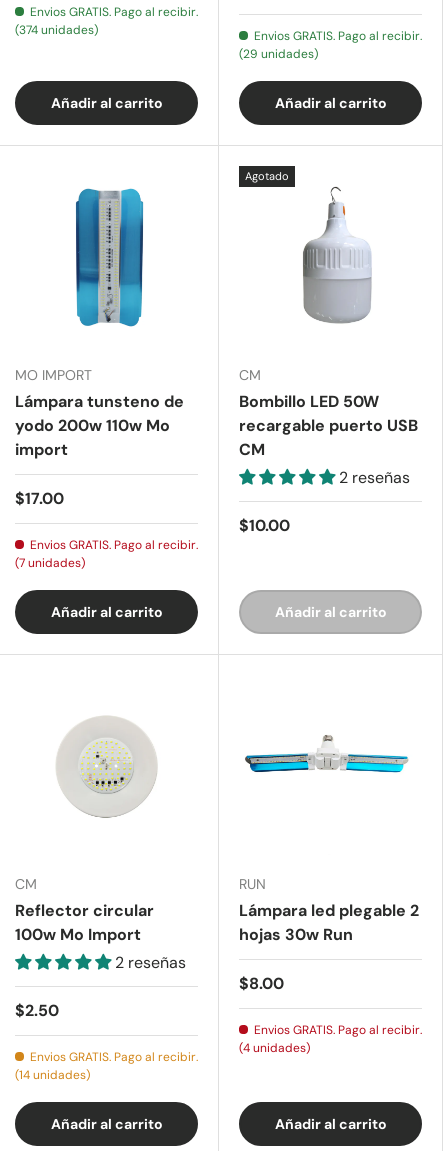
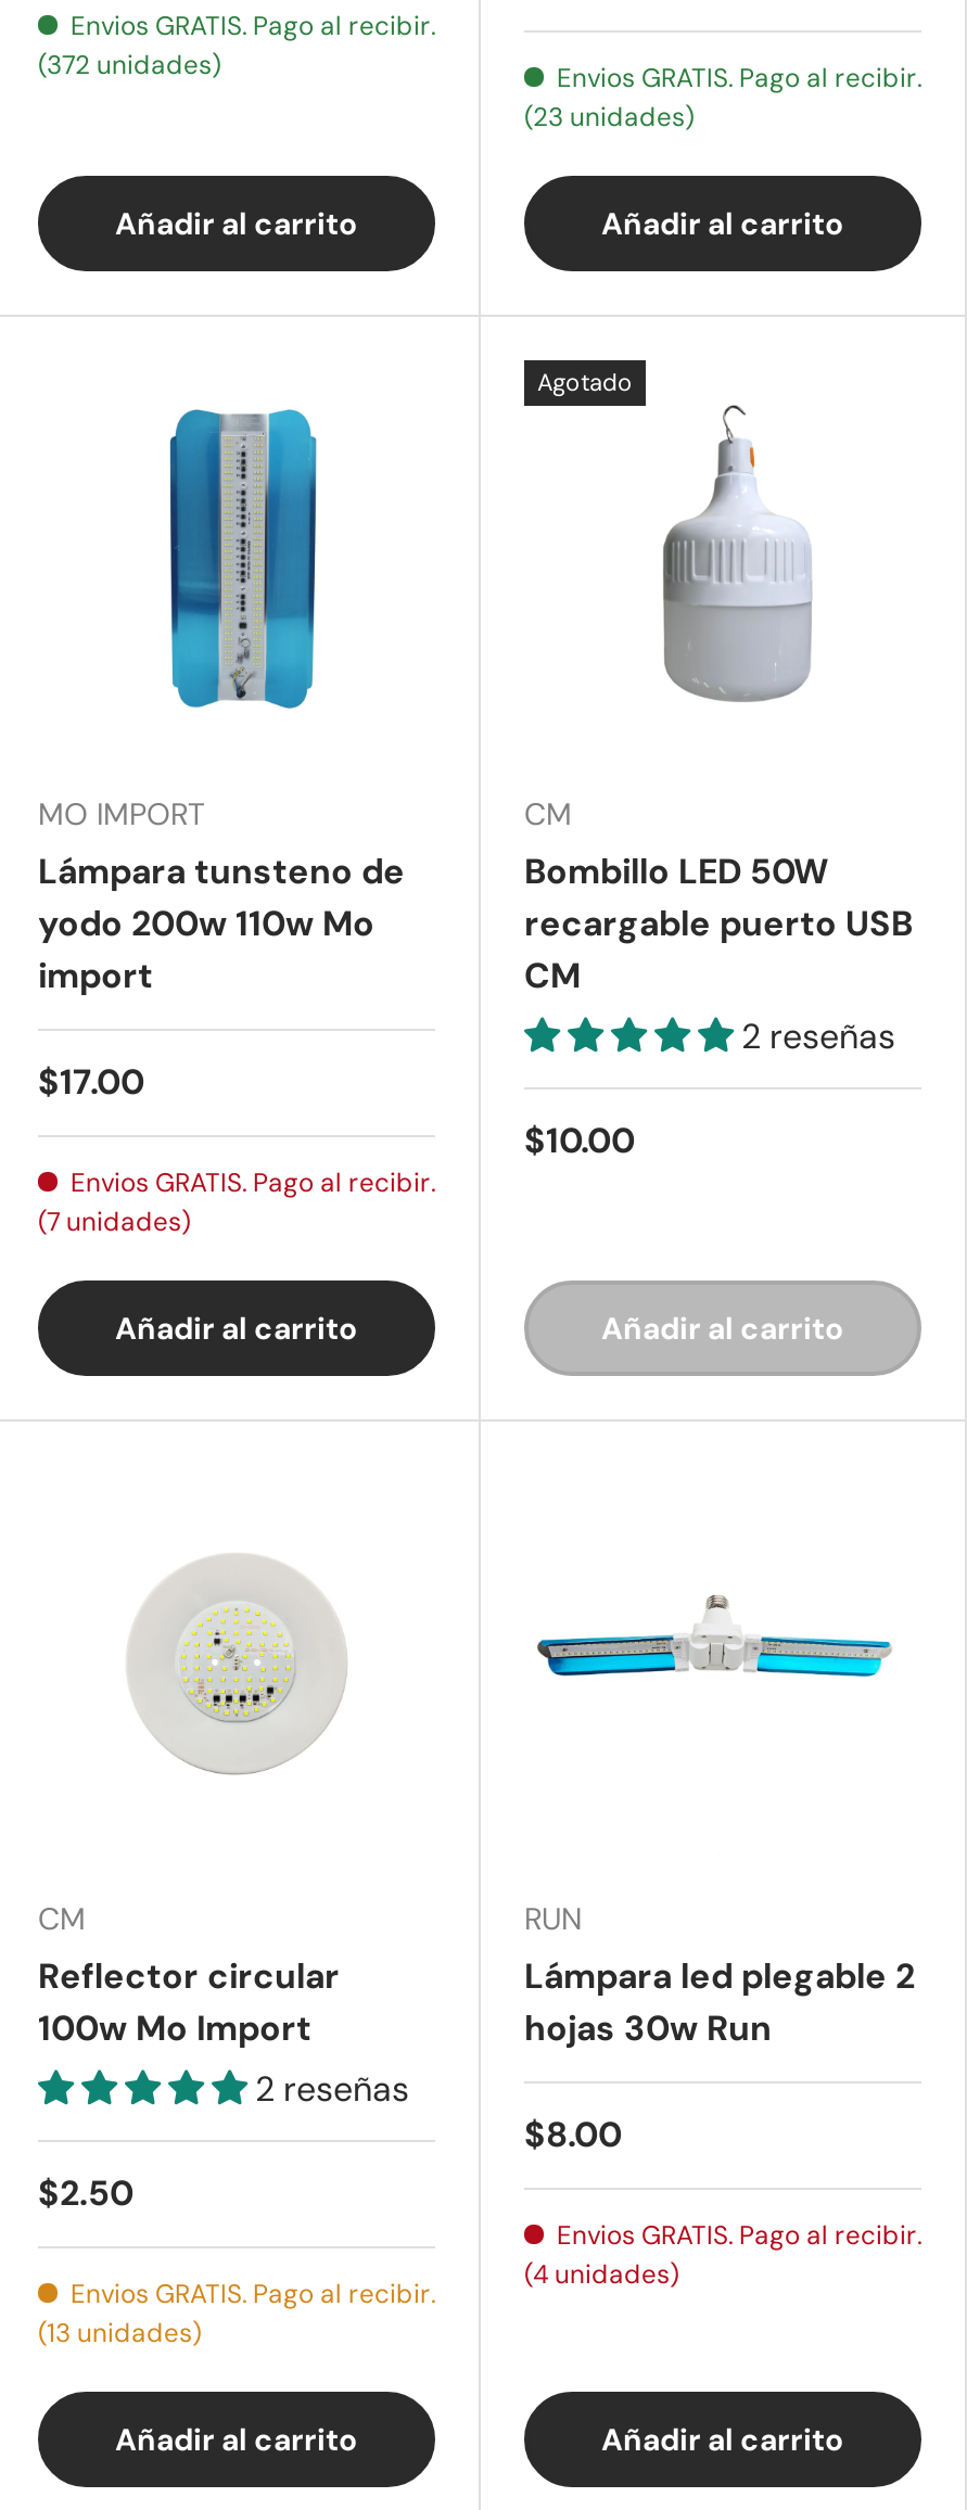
- (374 unidades)
+ (372 unidades)

- (29 unidades)
+ (23 unidades)

- (14 unidades)
+ (13 unidades)
